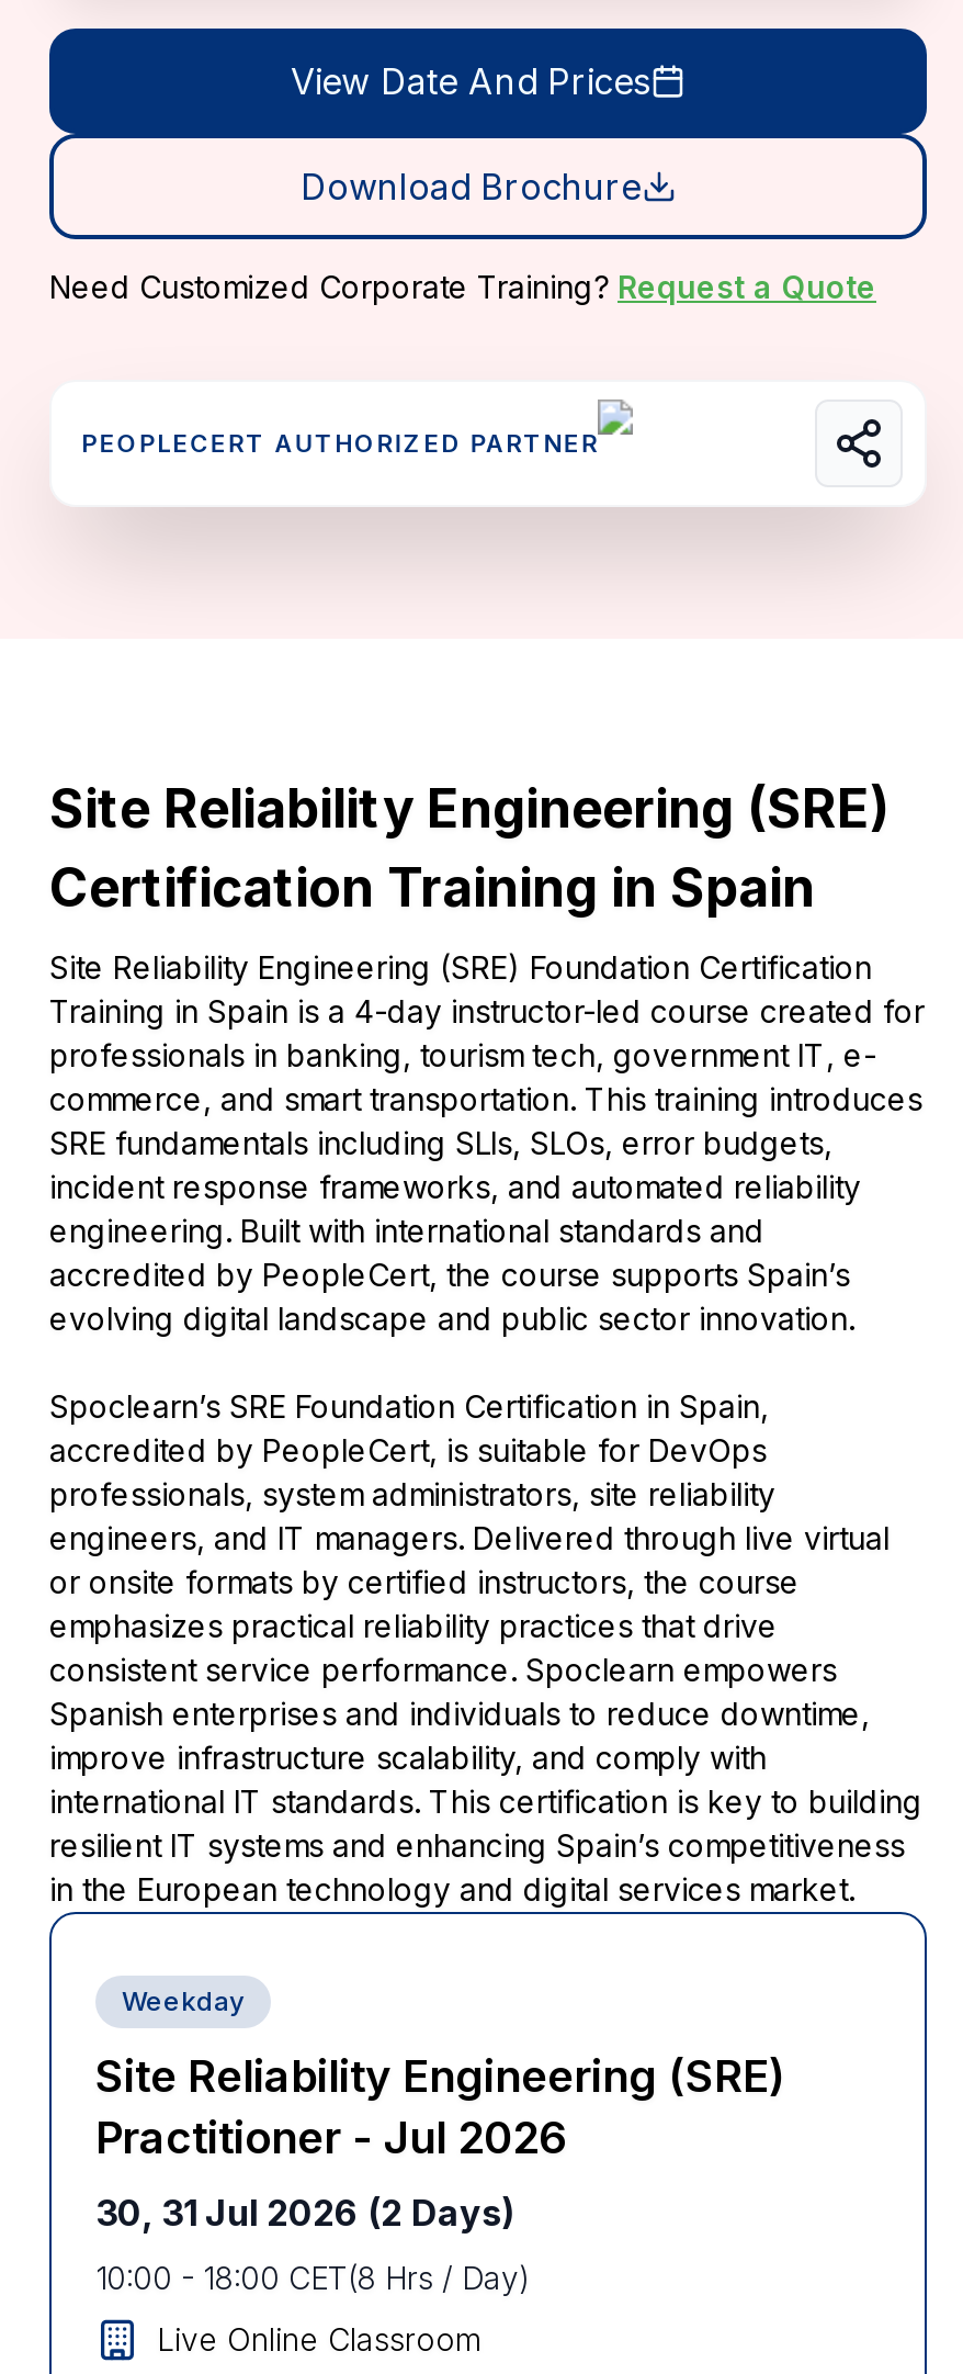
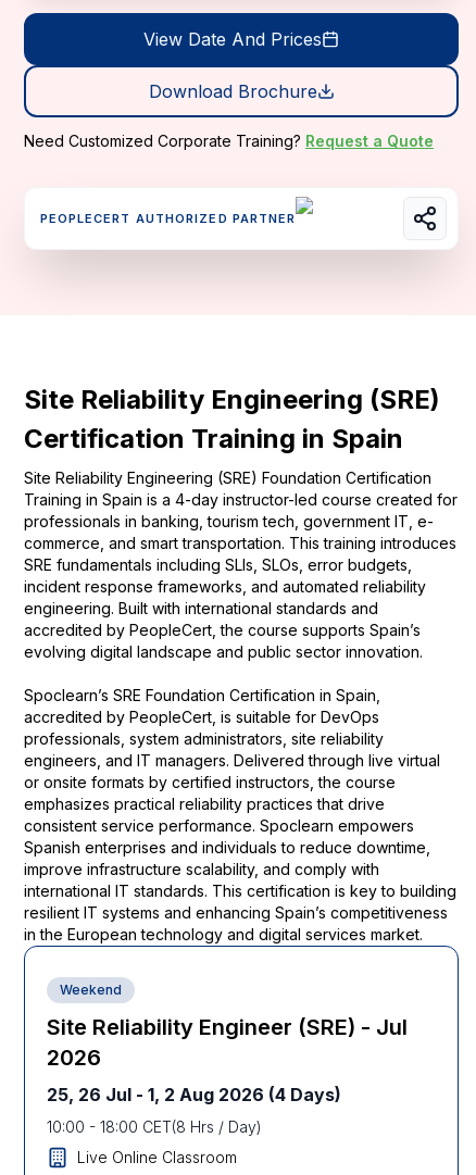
- Weekday
+ Weekend

- Site Reliability Engineering (SRE)
- Practitioner - Jul 2026
+ Site Reliability Engineer (SRE) - Jul
+ 2026

- 30, 31 Jul 2026 (2 Days)
+ 25, 26 Jul - 1, 2 Aug 2026 (4 Days)
